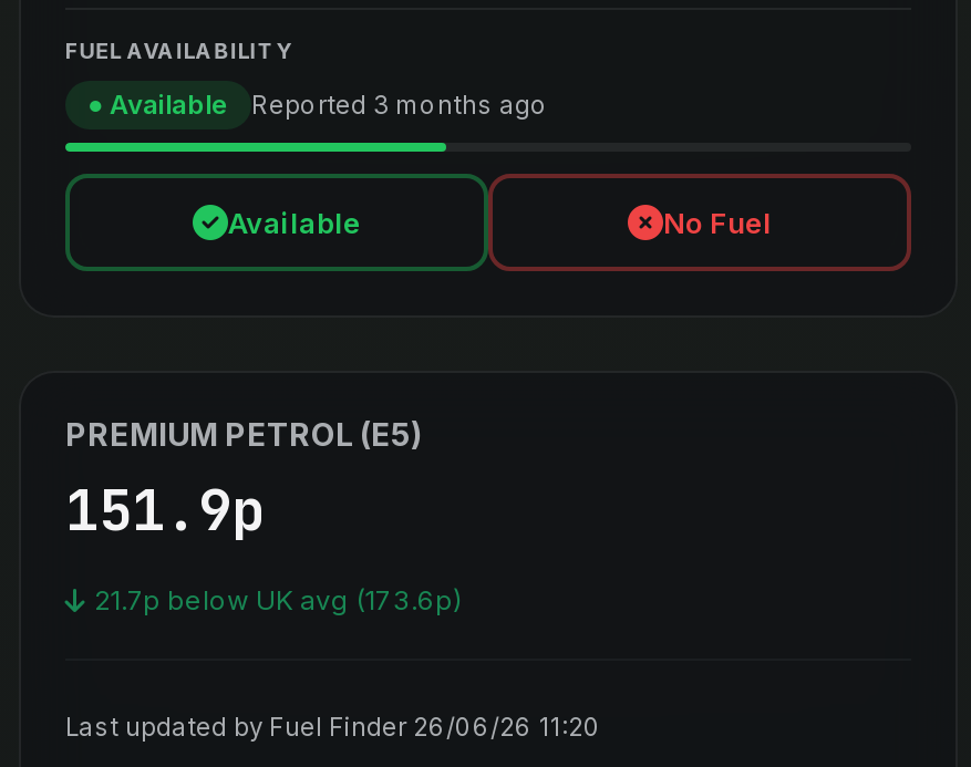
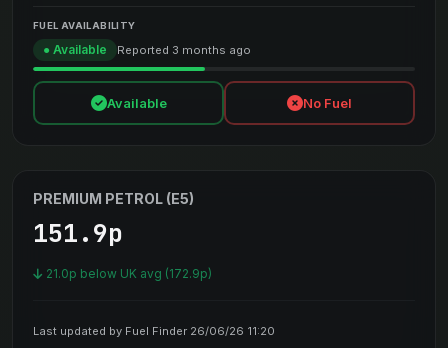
- 21.7p below UK avg (173.6p)
+ 21.0p below UK avg (172.9p)
